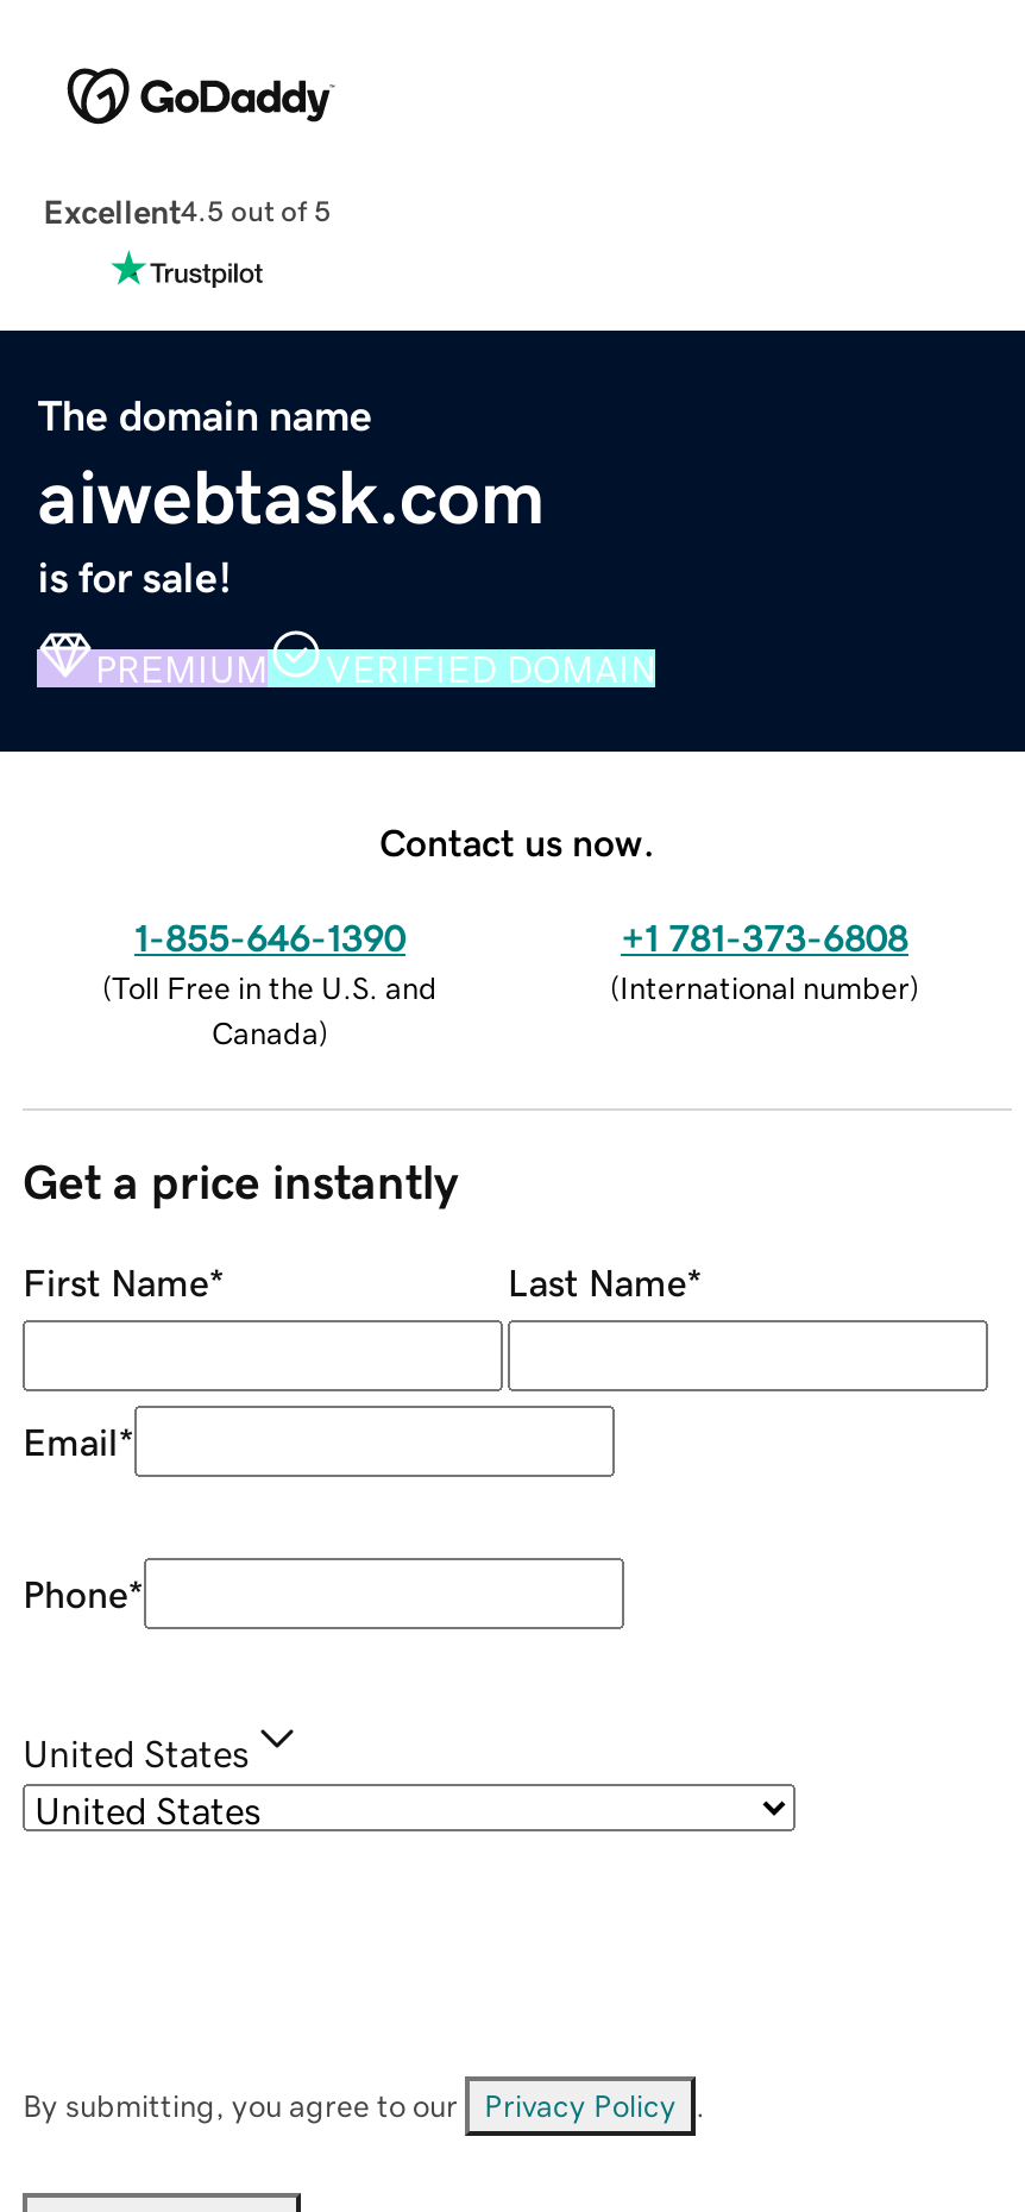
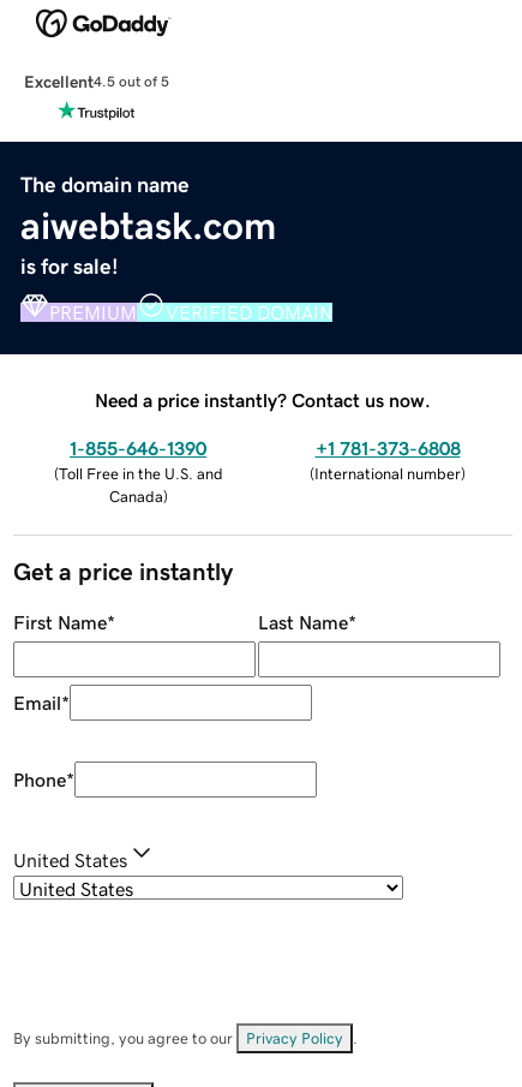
- Contact us now.
+ Need a price instantly? Contact us now.
